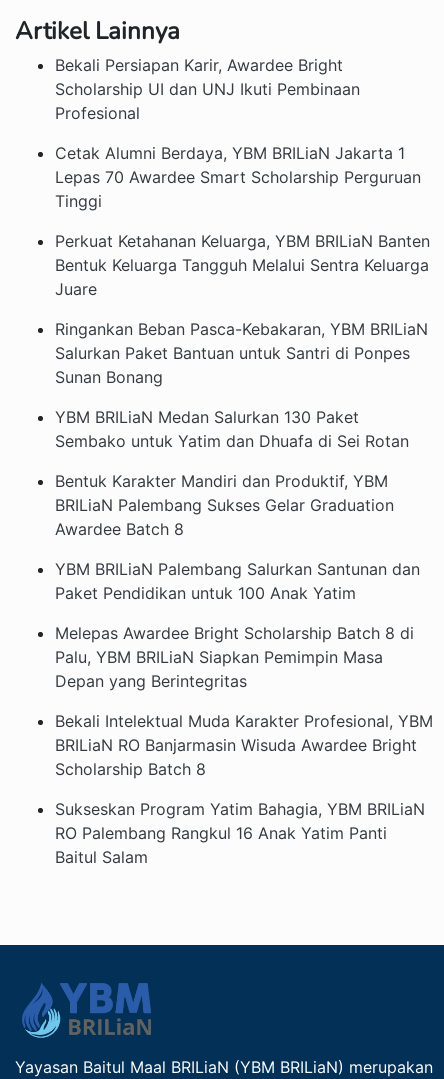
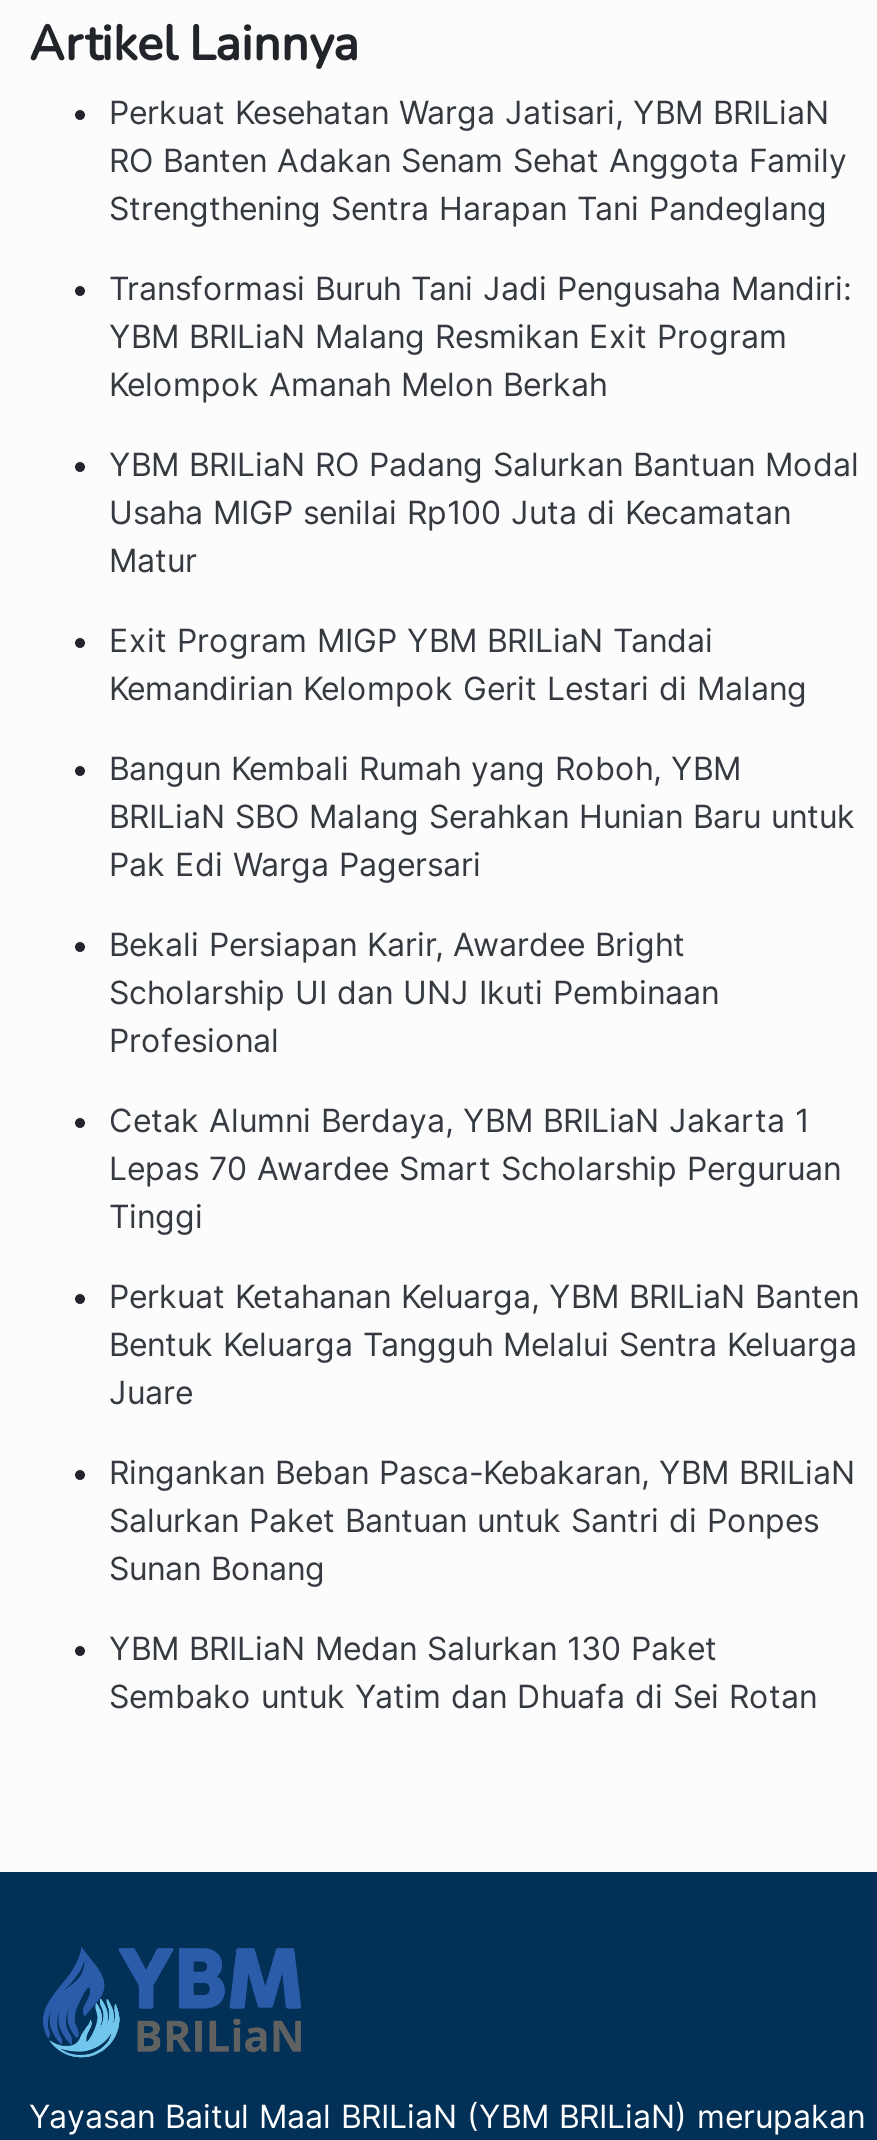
+ Perkuat Kesehatan Warga Jatisari, YBM BRILiaN
+ RO Banten Adakan Senam Sehat Anggota Family
+ Strengthening Sentra Harapan Tani Pandeglang
+ Transformasi Buruh Tani Jadi Pengusaha Mandiri:
+ YBM BRILiaN Malang Resmikan Exit Program
+ Kelompok Amanah Melon Berkah
+ YBM BRILiaN RO Padang Salurkan Bantuan Modal
+ Usaha MIGP senilai Rp100 Juta di Kecamatan
+ Matur
+ Exit Program MIGP YBM BRILiaN Tandai
+ Kemandirian Kelompok Gerit Lestari di Malang
+ Bangun Kembali Rumah yang Roboh, YBM
+ BRILiaN SBO Malang Serahkan Hunian Baru untuk
+ Pak Edi Warga Pagersari

moved down: Bekali Persiapan Karir, Awardee Bright | Scholarship UI dan UNJ Ikuti Pembinaan | Profesional | ... | YBM BRILiaN Medan Salurkan 130 Paket | Sembako untuk Yatim dan Dhuafa di Sei Rotan

- Bentuk Karakter Mandiri dan Produktif, YBM
- BRILiaN Palembang Sukses Gelar Graduation
- Awardee Batch 8
- YBM BRILiaN Palembang Salurkan Santunan dan
- Paket Pendidikan untuk 100 Anak Yatim
- Melepas Awardee Bright Scholarship Batch 8 di
- Palu, YBM BRILiaN Siapkan Pemimpin Masa
- Depan yang Berintegritas
- Bekali Intelektual Muda Karakter Profesional, YBM
- BRILiaN RO Banjarmasin Wisuda Awardee Bright
- Scholarship Batch 8
- Sukseskan Program Yatim Bahagia, YBM BRILiaN
- RO Palembang Rangkul 16 Anak Yatim Panti
- Baitul Salam
